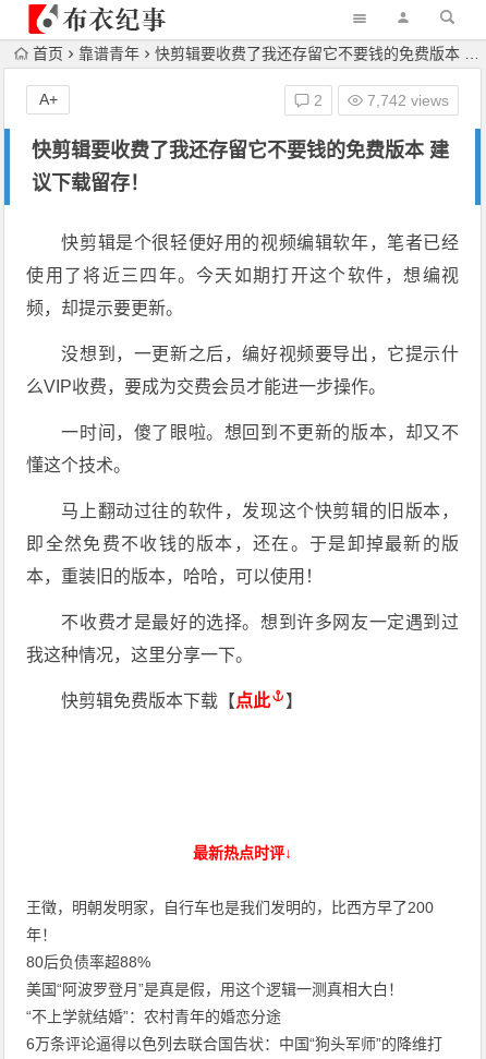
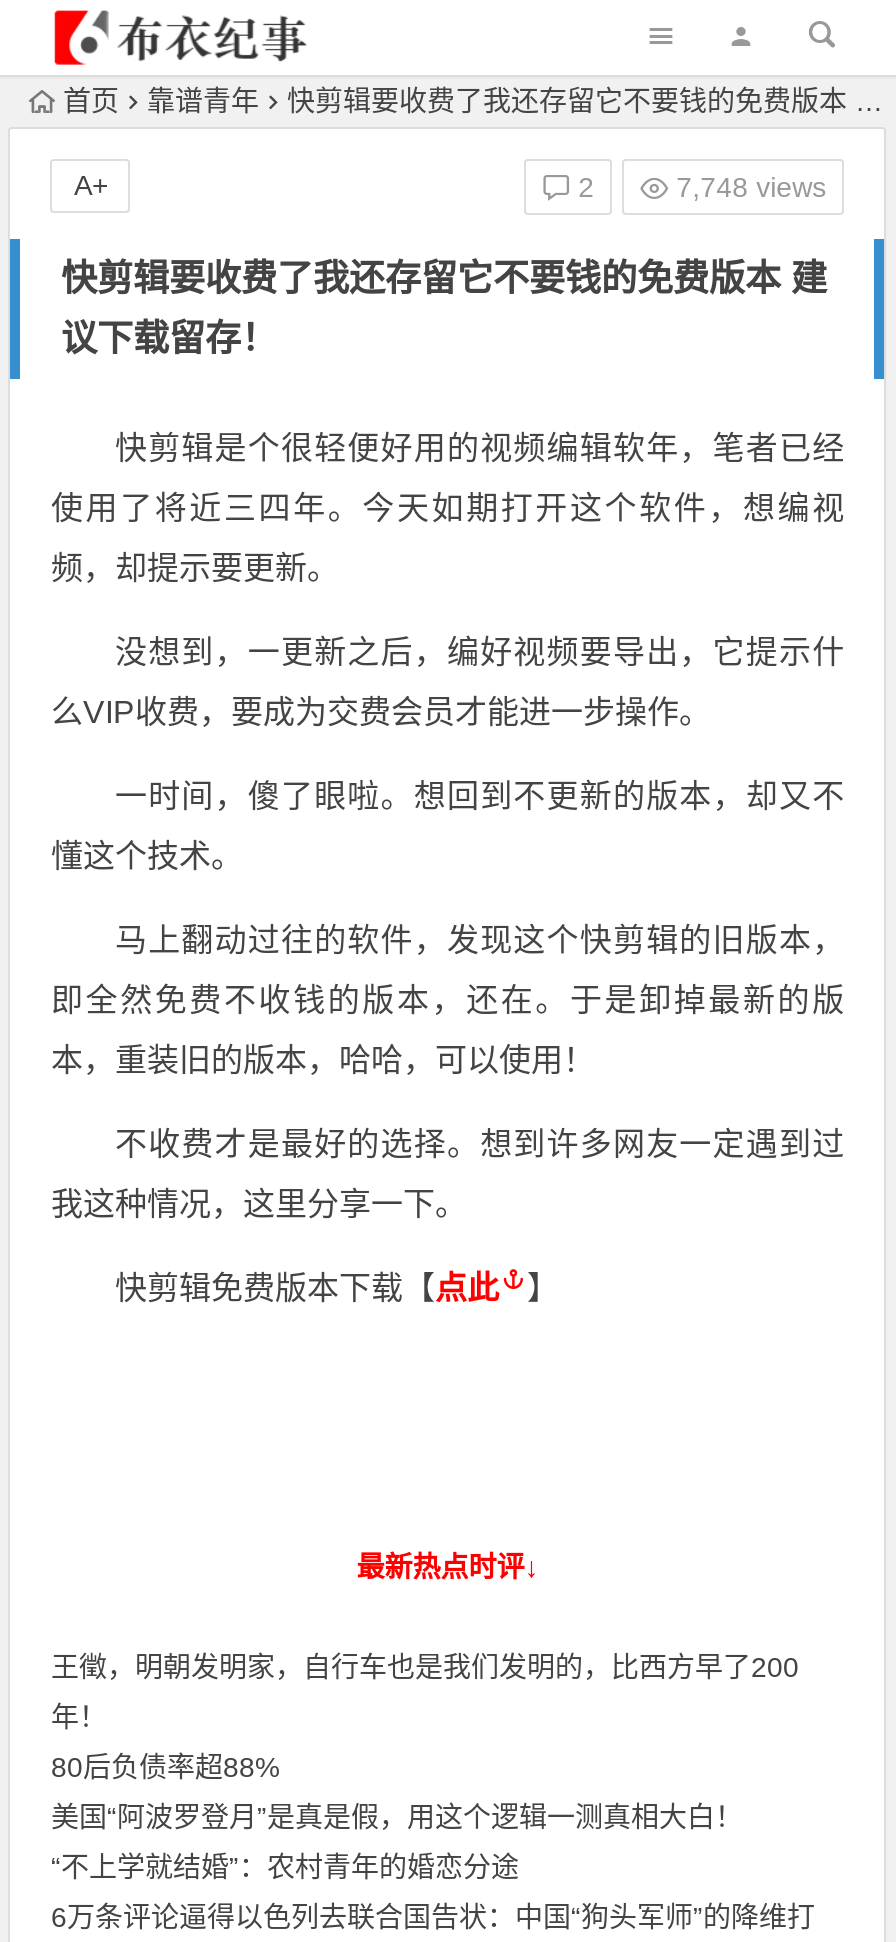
- 7,742 views
+ 7,748 views
